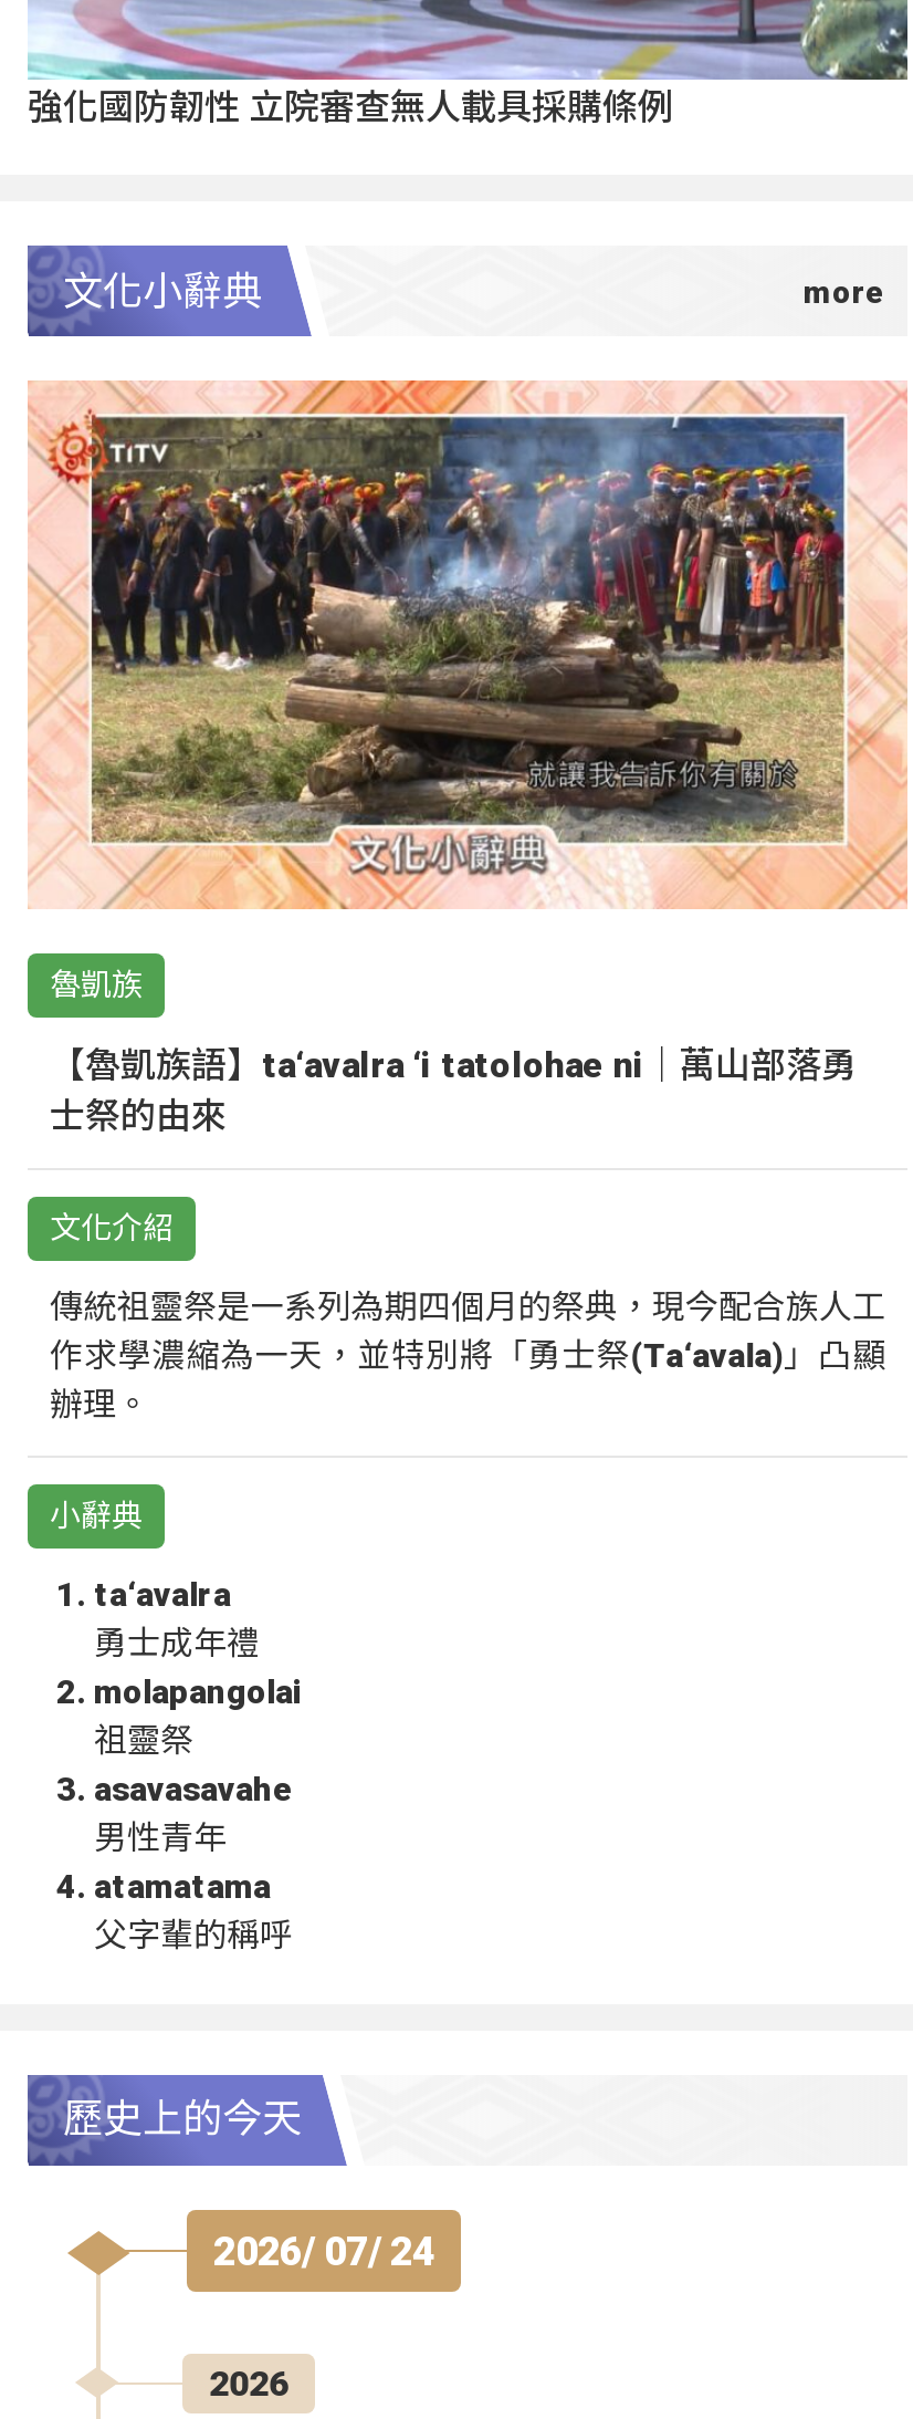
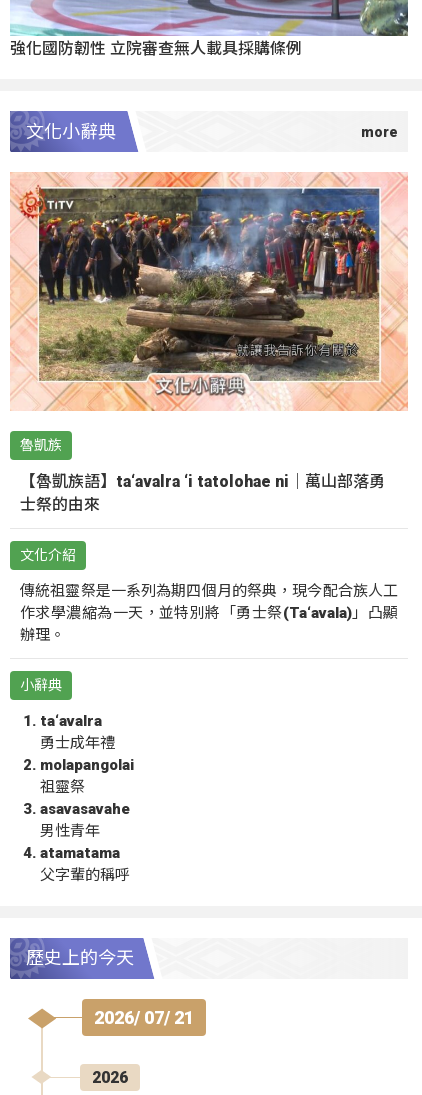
- 2026/ 07/ 24
+ 2026/ 07/ 21
